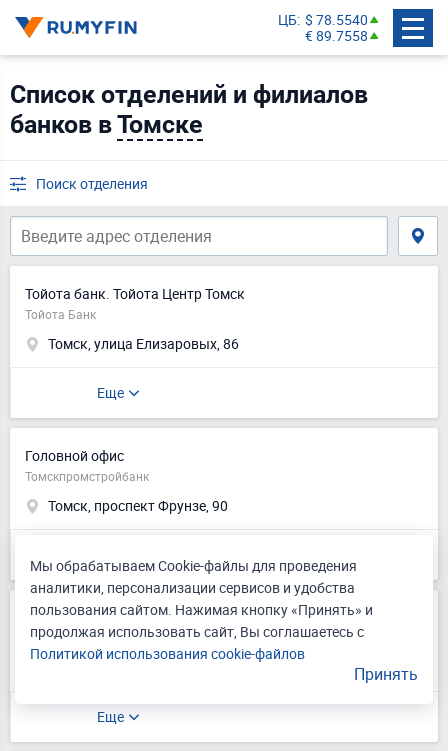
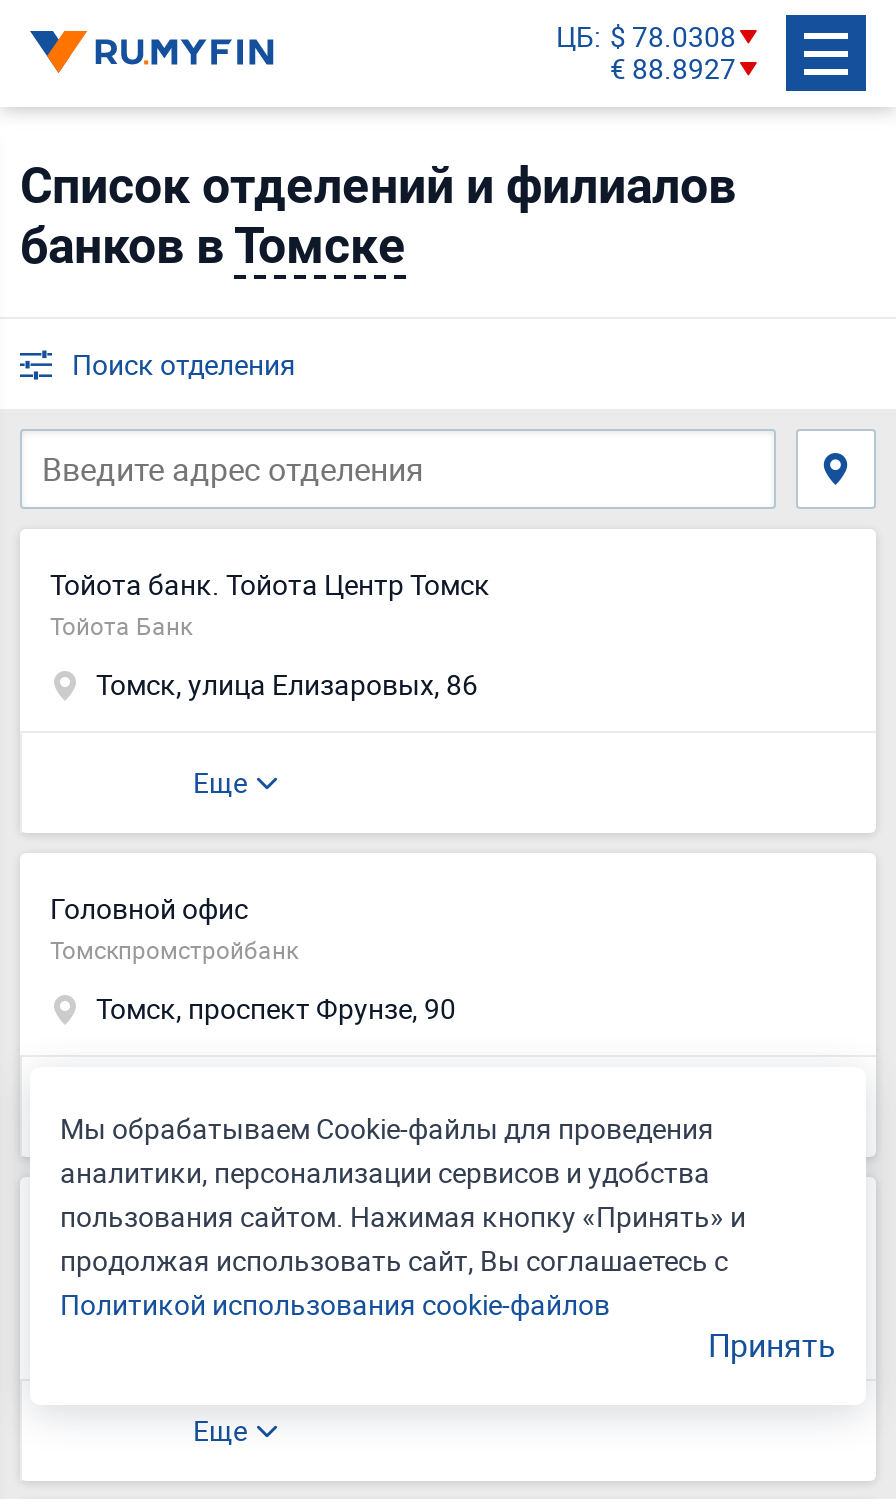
- ЦБ $ 78.5540
- € 89.7558
+ ЦБ $ 78.0308
+ € 88.8927
